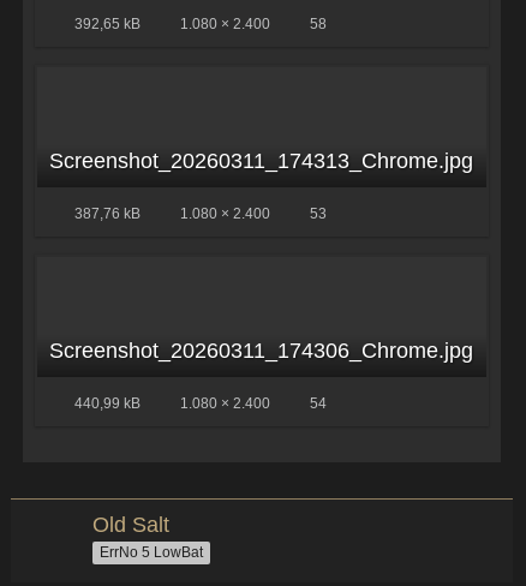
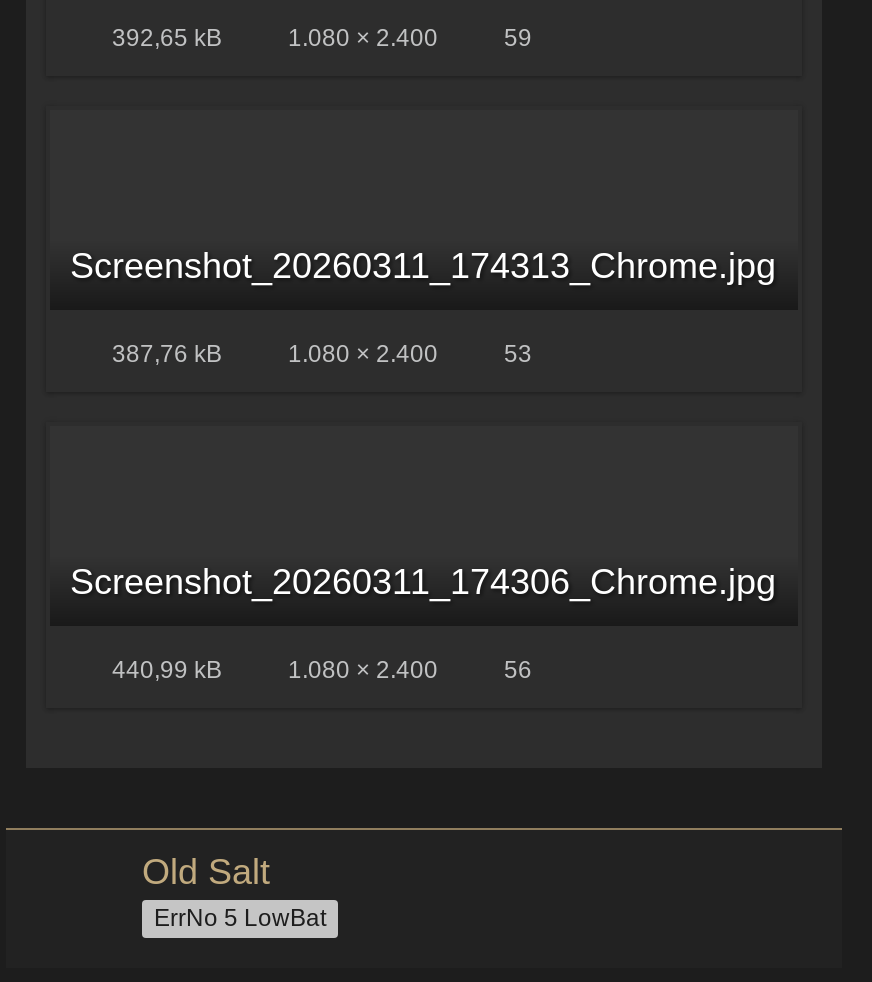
- 58
+ 59

- 54
+ 56
